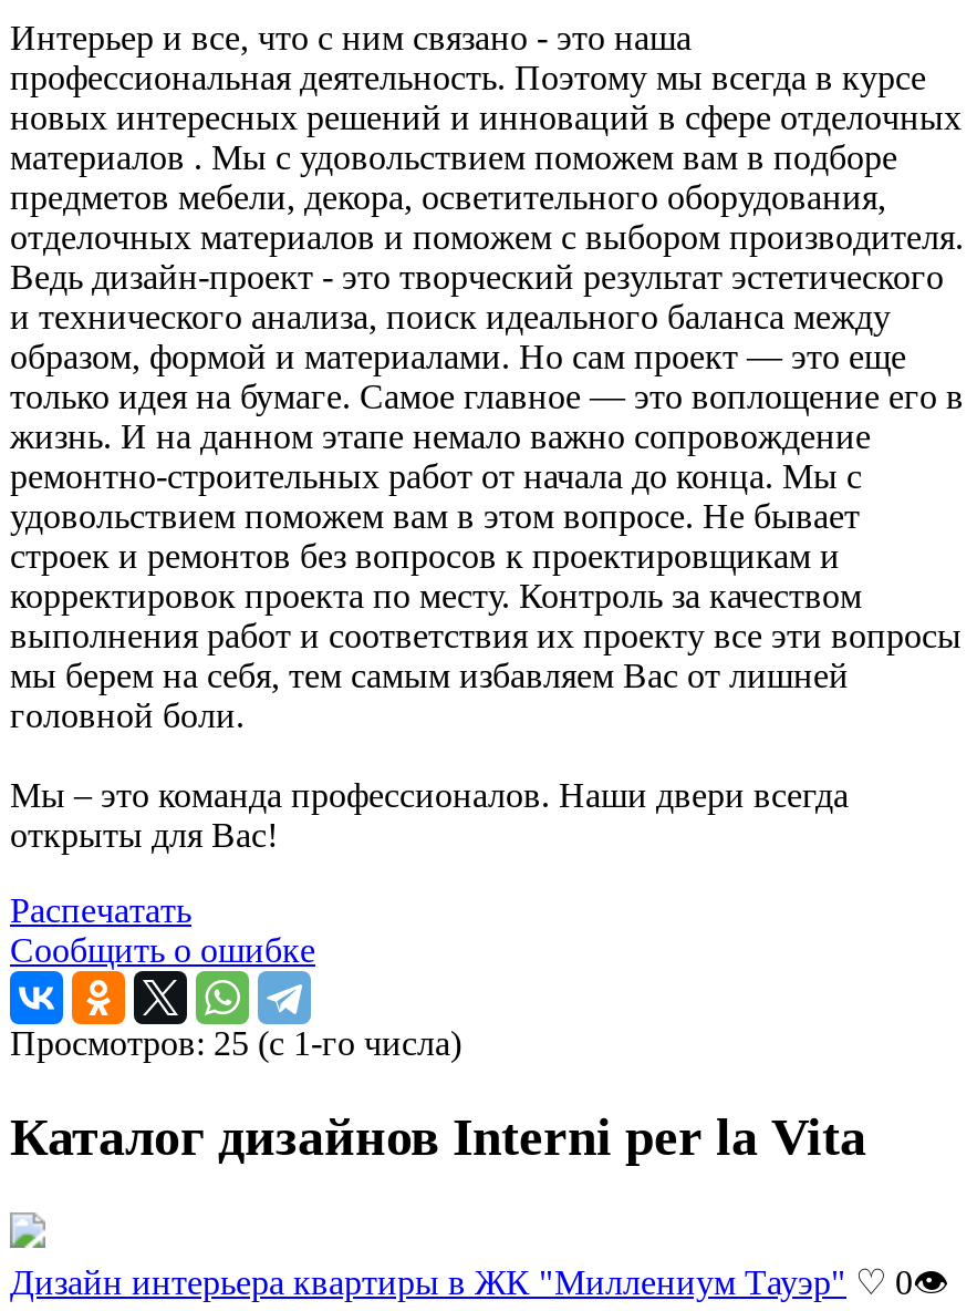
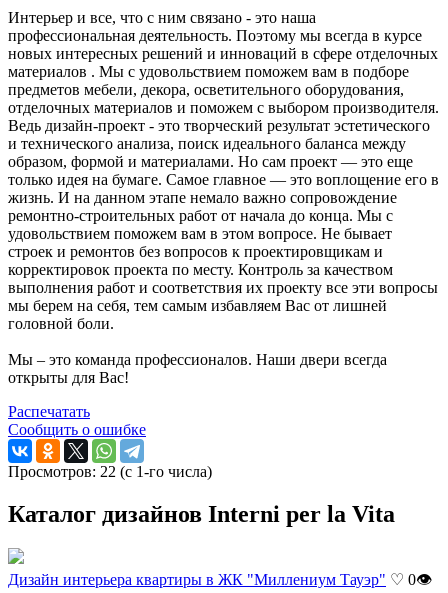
- Просмотров: 25 (с 1-го числа)
+ Просмотров: 22 (с 1-го числа)
